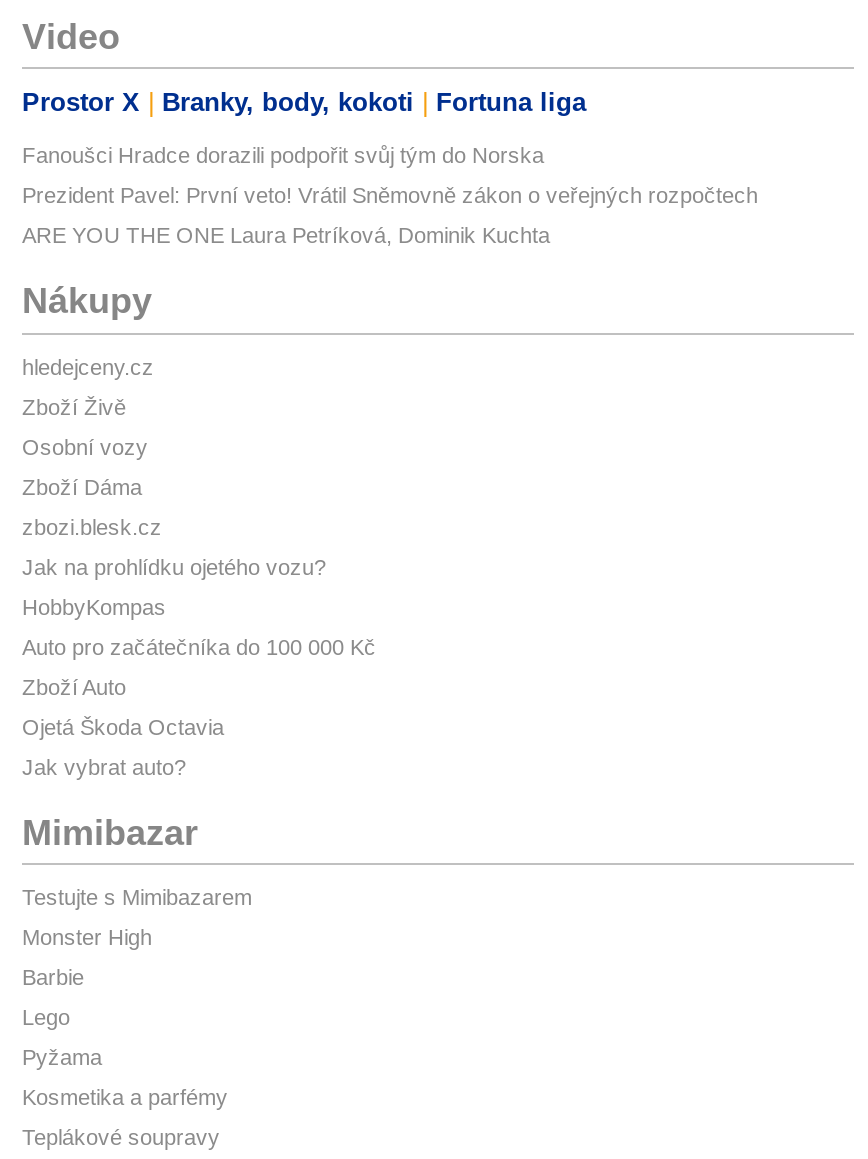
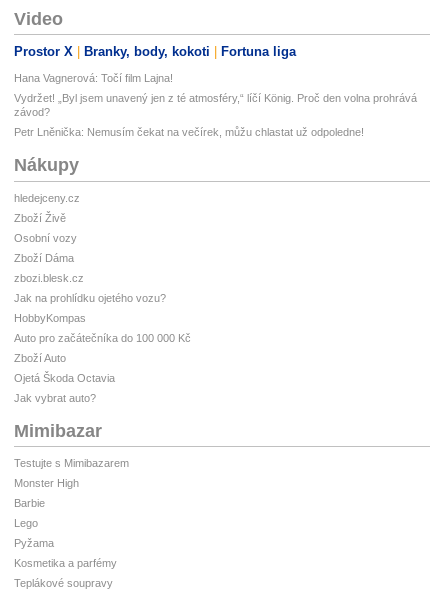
- Fanoušci Hradce dorazili podpořit svůj tým do Norska
+ Hana Vagnerová: Točí film Lajna!

- Prezident Pavel: První veto! Vrátil Sněmovně zákon o veřejných rozpočtech
+ Vydržet! „Byl jsem unavený jen z té atmosféry,“ líčí König. Proč den volna prohrává
+ závod?

- ARE YOU THE ONE Laura Petríková, Dominik Kuchta
+ Petr Lněnička: Nemusím čekat na večírek, můžu chlastat už odpoledne!
